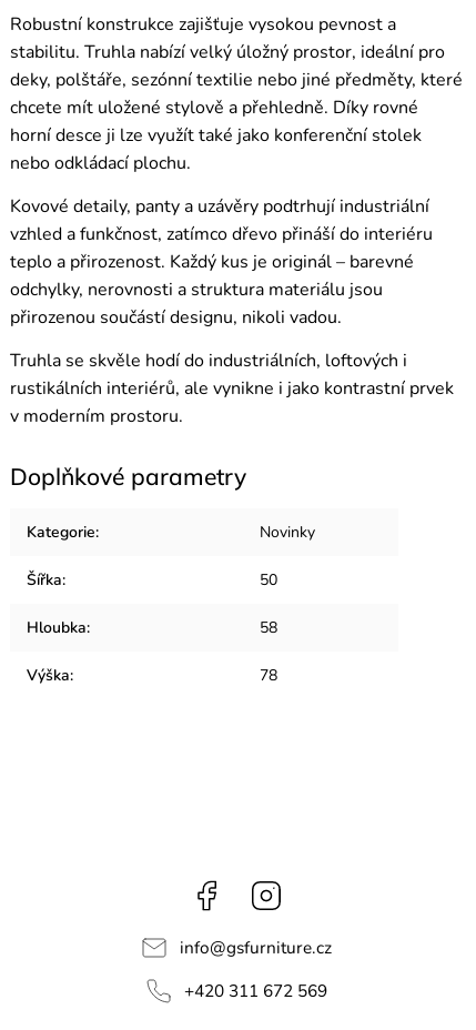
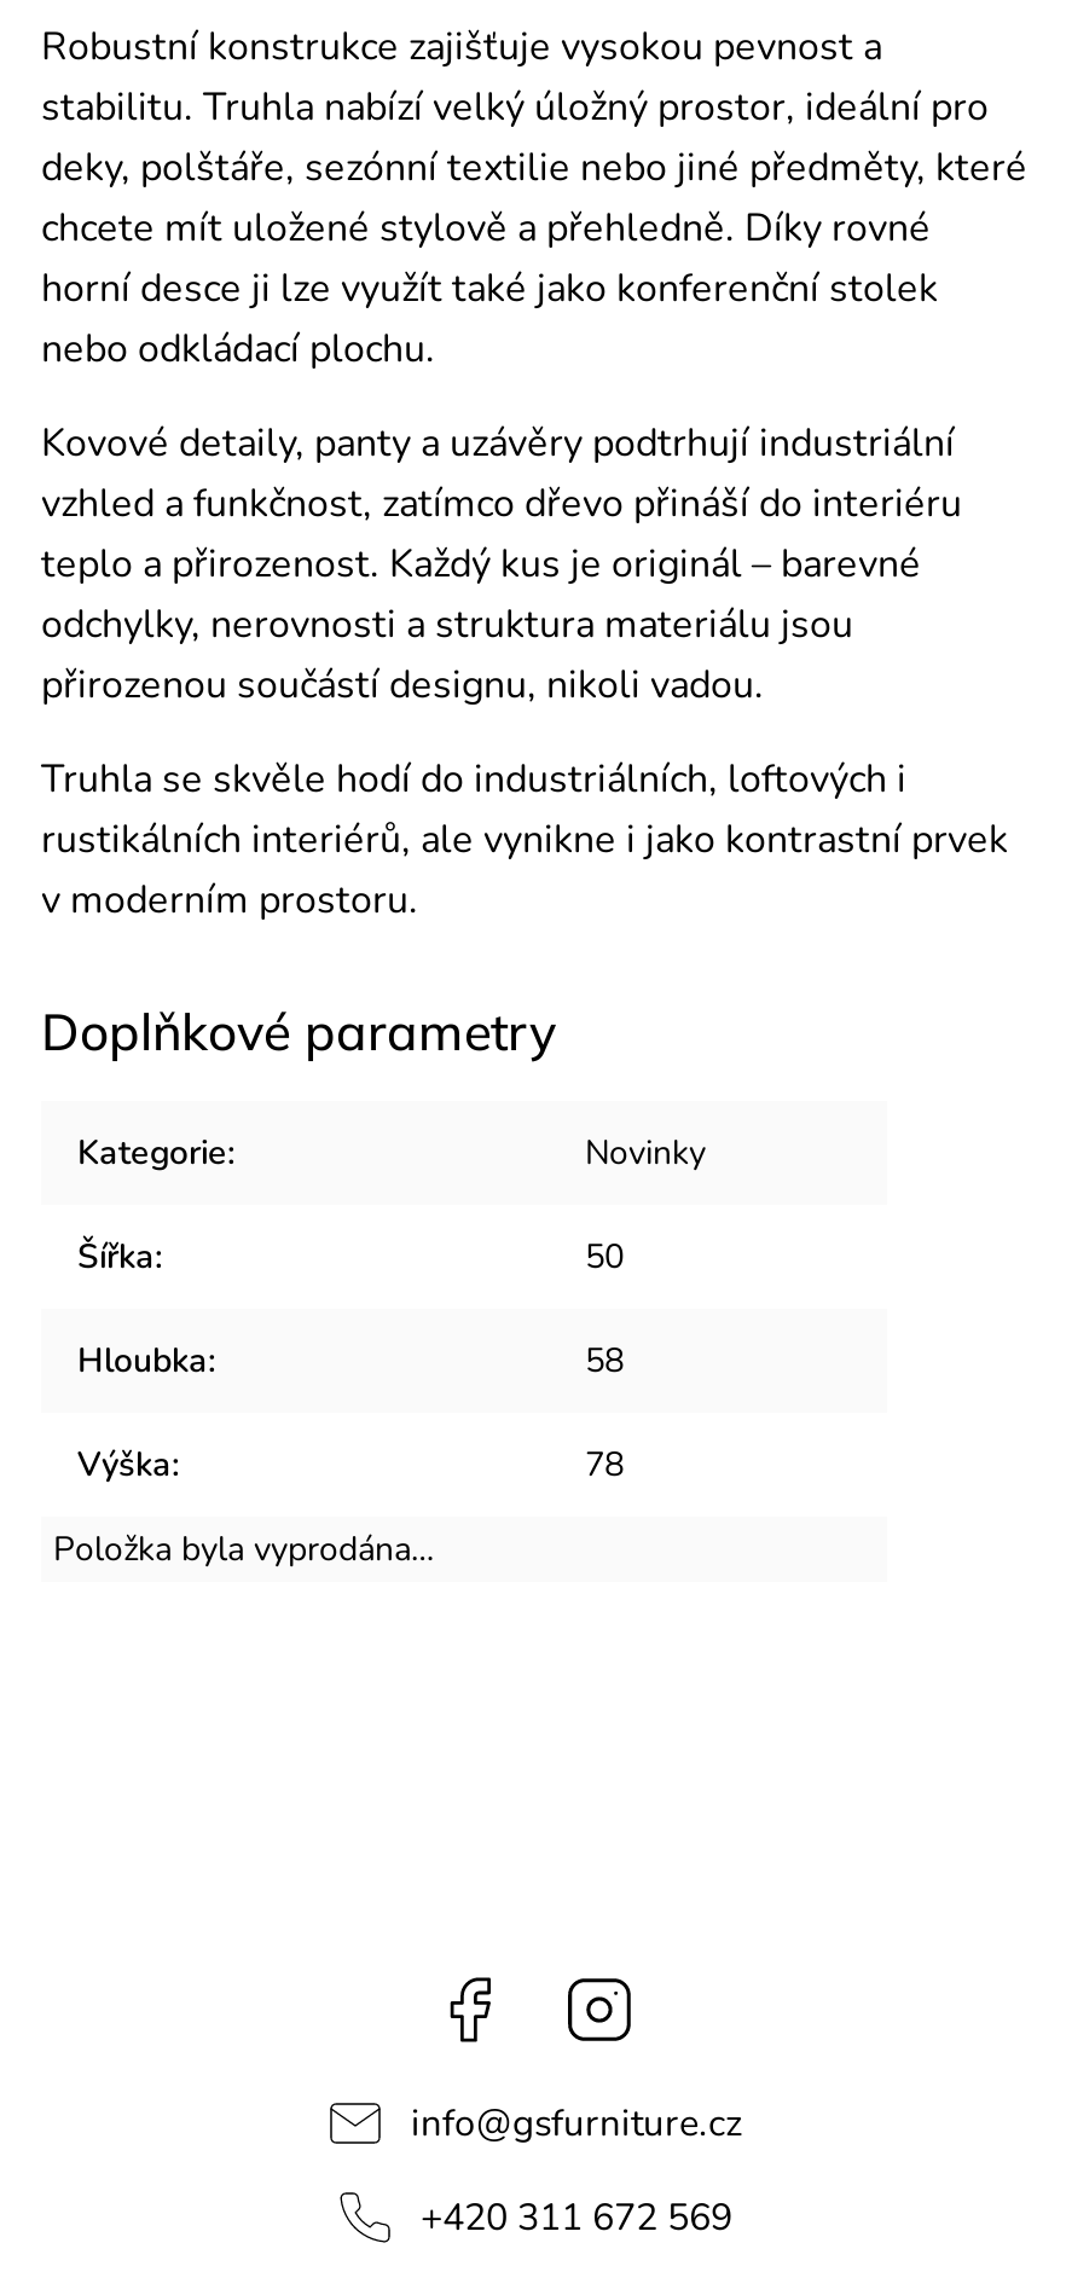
+ Položka byla vyprodána…
